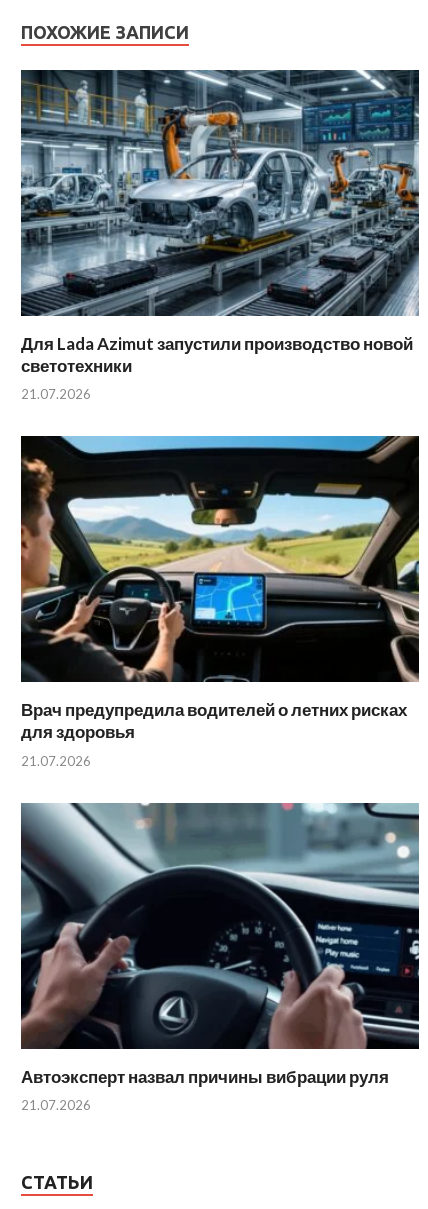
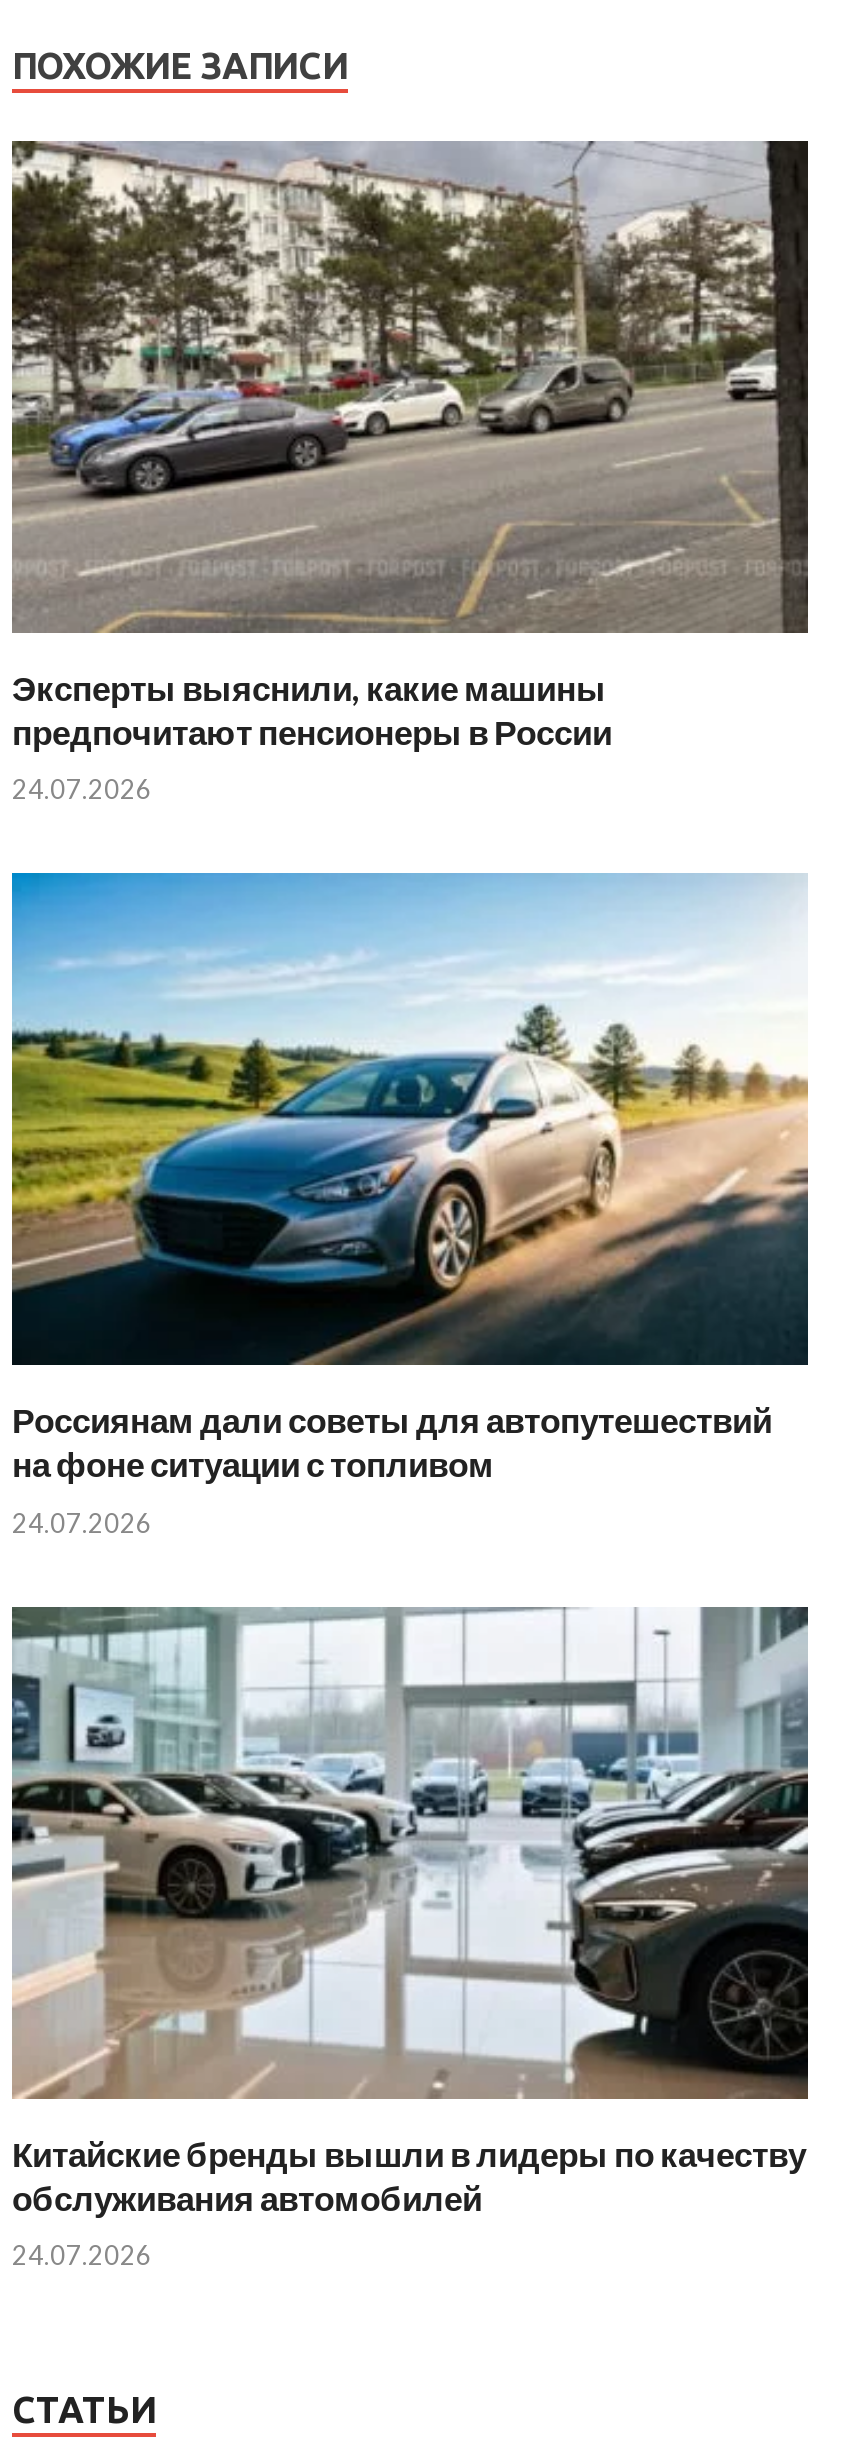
- [image]
- Для Lada Azimut запустили производство новой
- светотехники
+ [image]
+ Эксперты выяснили, какие машины
+ предпочитают пенсионеры в России

- 21.07.2026
+ 24.07.2026

- [image]
- Врач предупредила водителей о летних рисках
- для здоровья
+ [image]
+ Россиянам дали советы для автопутешествий
+ на фоне ситуации с топливом

- 21.07.2026
+ 24.07.2026

- [image]
- Автоэксперт назвал причины вибрации руля
+ [image]
+ Китайские бренды вышли в лидеры по качеству
+ обслуживания автомобилей

- 21.07.2026
+ 24.07.2026
